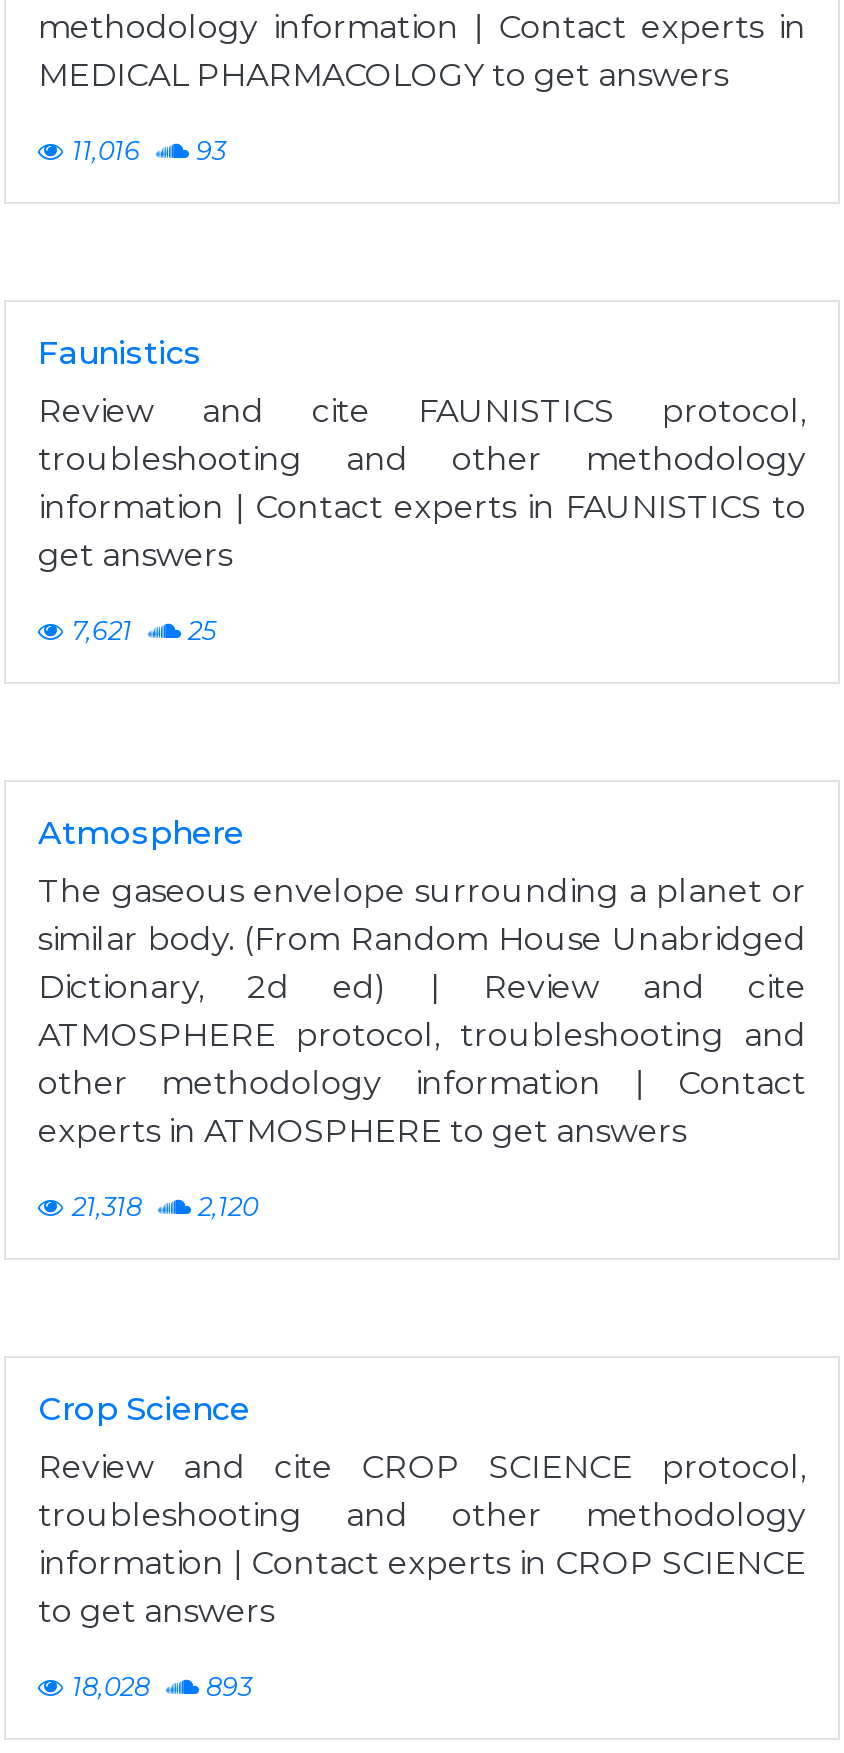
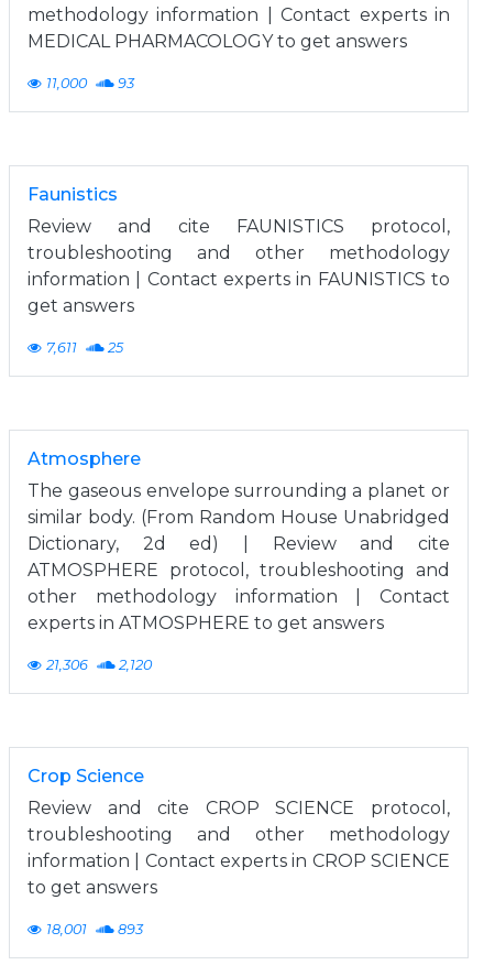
- 11,016 93
+ 11,000 93

- 7,621 25
+ 7,611 25

- 21,318 2,120
+ 21,306 2,120

- 18,028 893
+ 18,001 893
